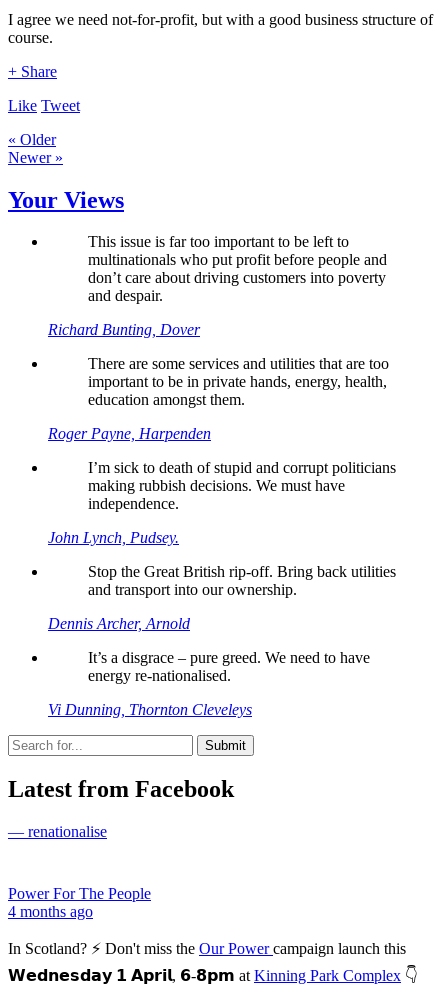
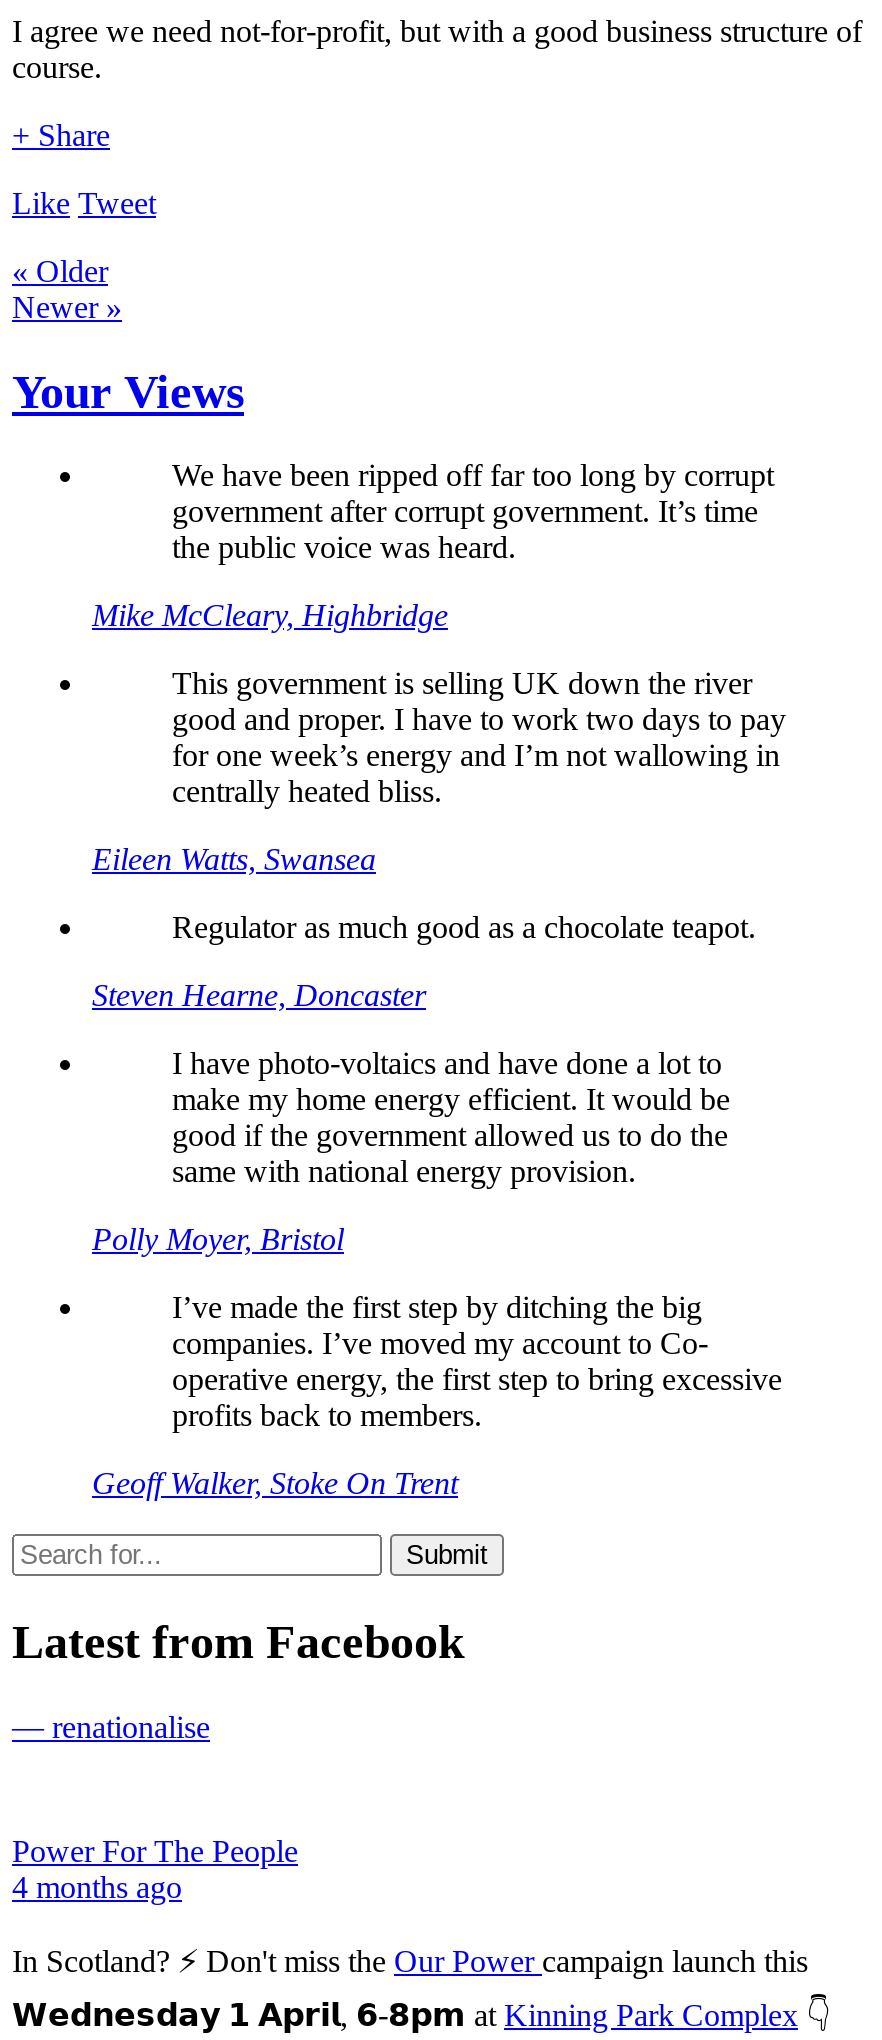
- This issue is far too important to be left to
- multinationals who put profit before people and
- don’t care about driving customers into poverty
- and despair.
+ We have been ripped off far too long by corrupt
+ government after corrupt government. It’s time
+ the public voice was heard.

- Richard Bunting, Dover
+ Mike McCleary, Highbridge

- There are some services and utilities that are too
- important to be in private hands, energy, health,
- education amongst them.
+ This government is selling UK down the river
+ good and proper. I have to work two days to pay
+ for one week’s energy and I’m not wallowing in
+ centrally heated bliss.

- Roger Payne, Harpenden
+ Eileen Watts, Swansea

- I’m sick to death of stupid and corrupt politicians
- making rubbish decisions. We must have
- independence.
+ Regulator as much good as a chocolate teapot.

- John Lynch, Pudsey.
+ Steven Hearne, Doncaster

- Stop the Great British rip-off. Bring back utilities
- and transport into our ownership.
+ I have photo-voltaics and have done a lot to
+ make my home energy efficient. It would be
+ good if the government allowed us to do the
+ same with national energy provision.

- Dennis Archer, Arnold
+ Polly Moyer, Bristol

- It’s a disgrace – pure greed. We need to have
- energy re-nationalised.
+ I’ve made the first step by ditching the big
+ companies. I’ve moved my account to Co-
+ operative energy, the first step to bring excessive
+ profits back to members.

- Vi Dunning, Thornton Cleveleys
+ Geoff Walker, Stoke On Trent
